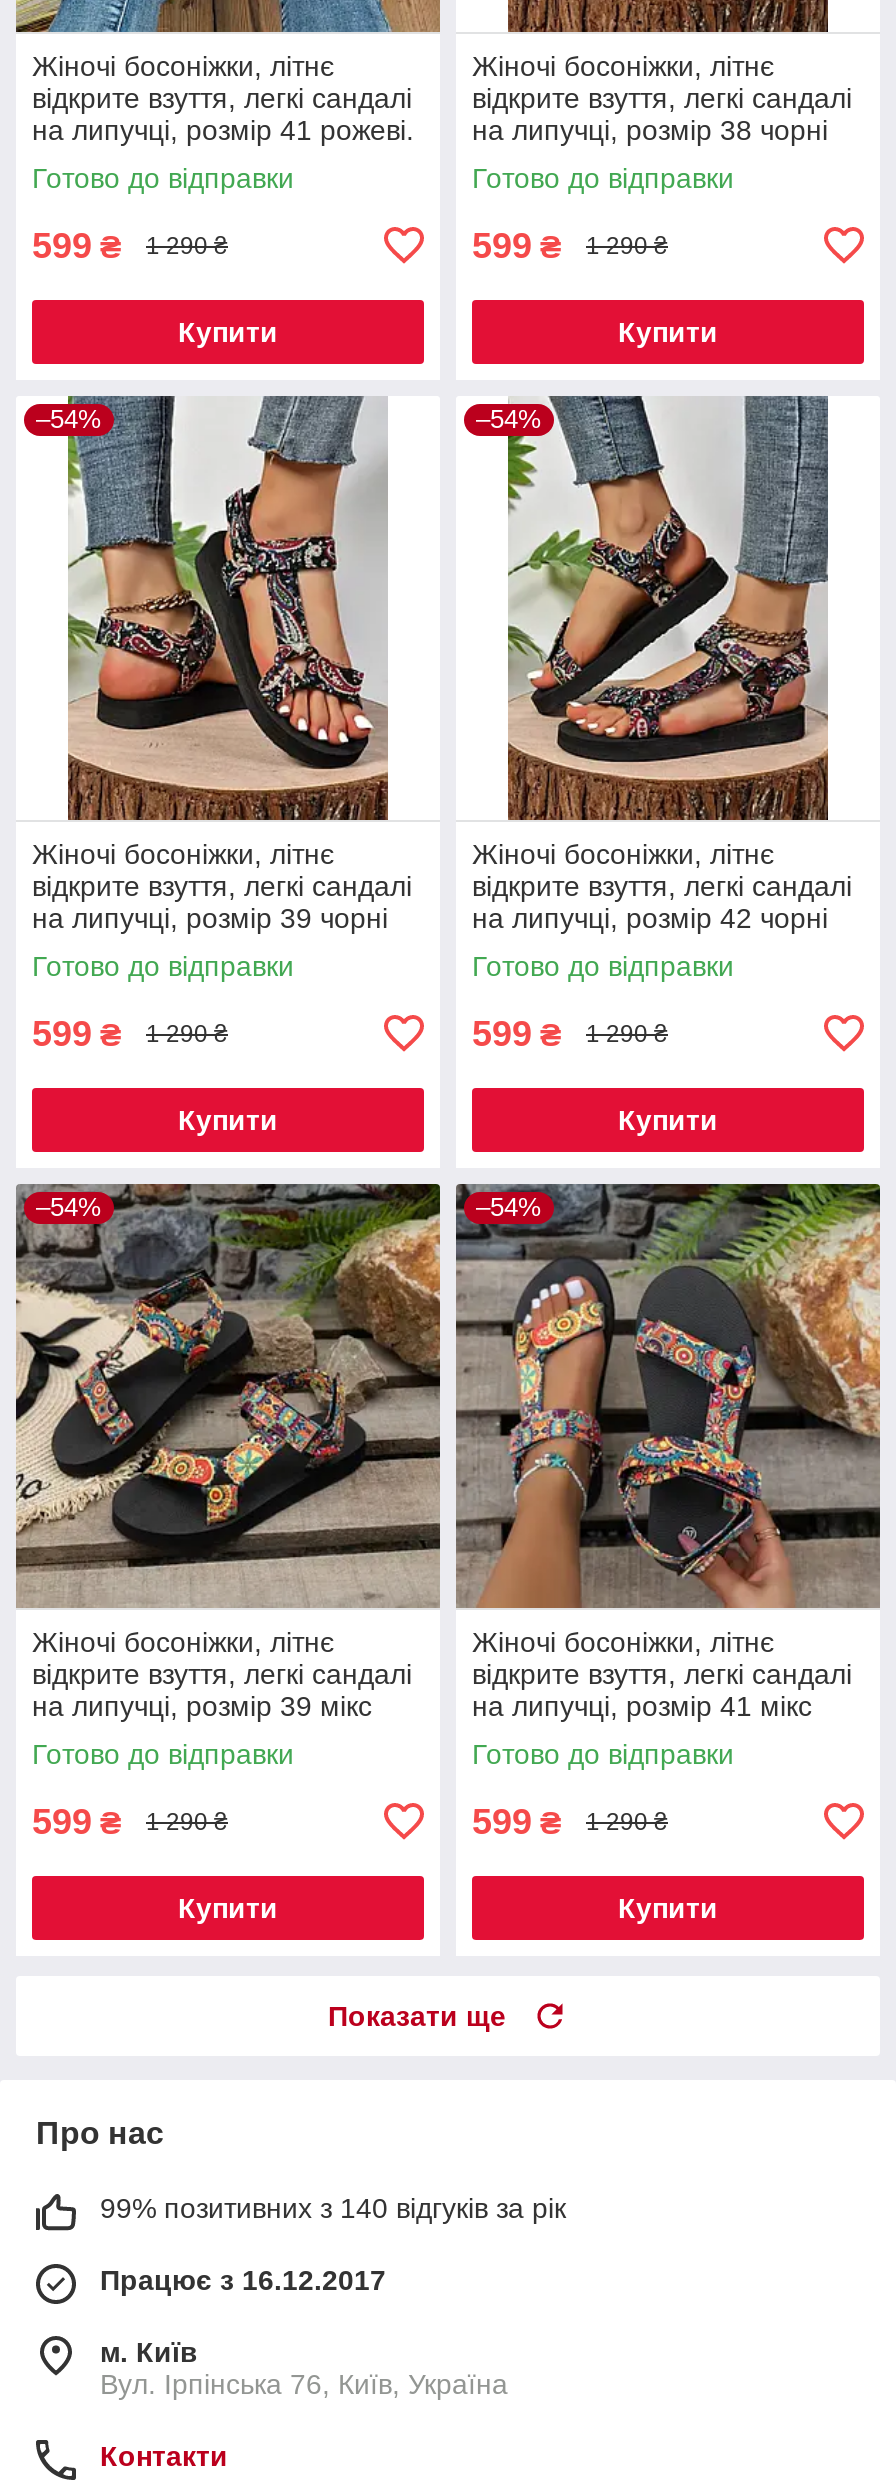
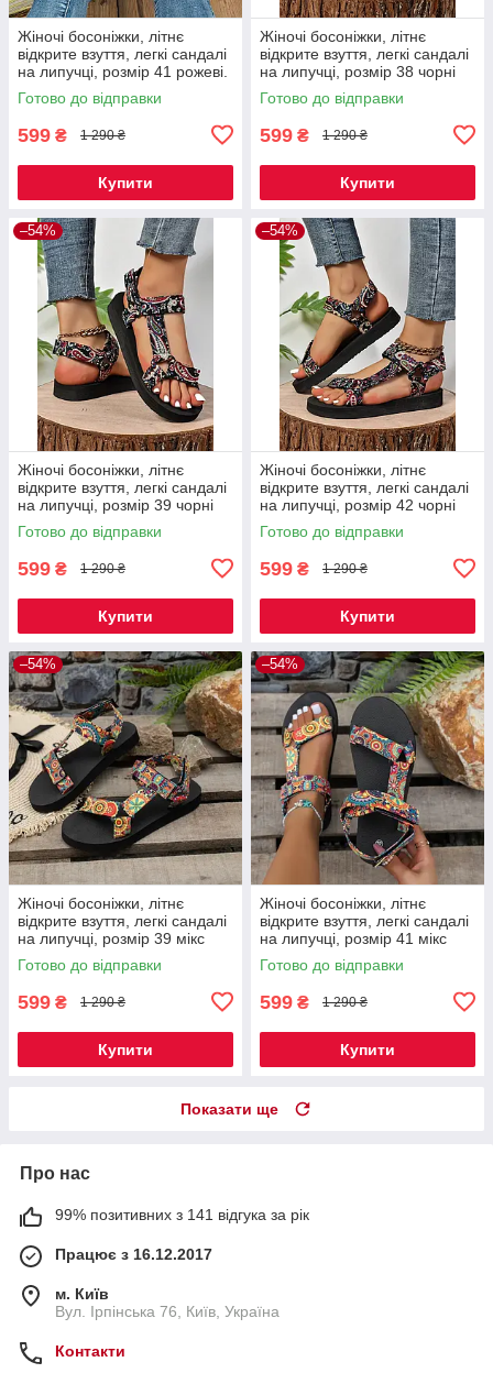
- 99% позитивних з 140 відгуків за рік
+ 99% позитивних з 141 відгука за рік
